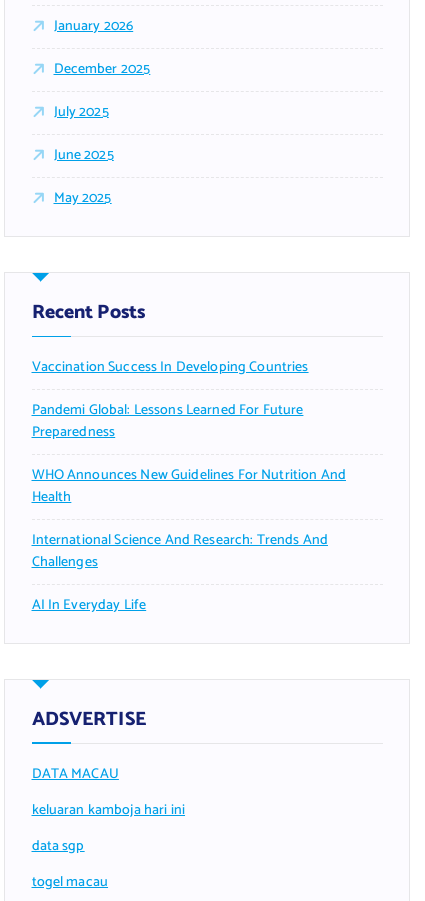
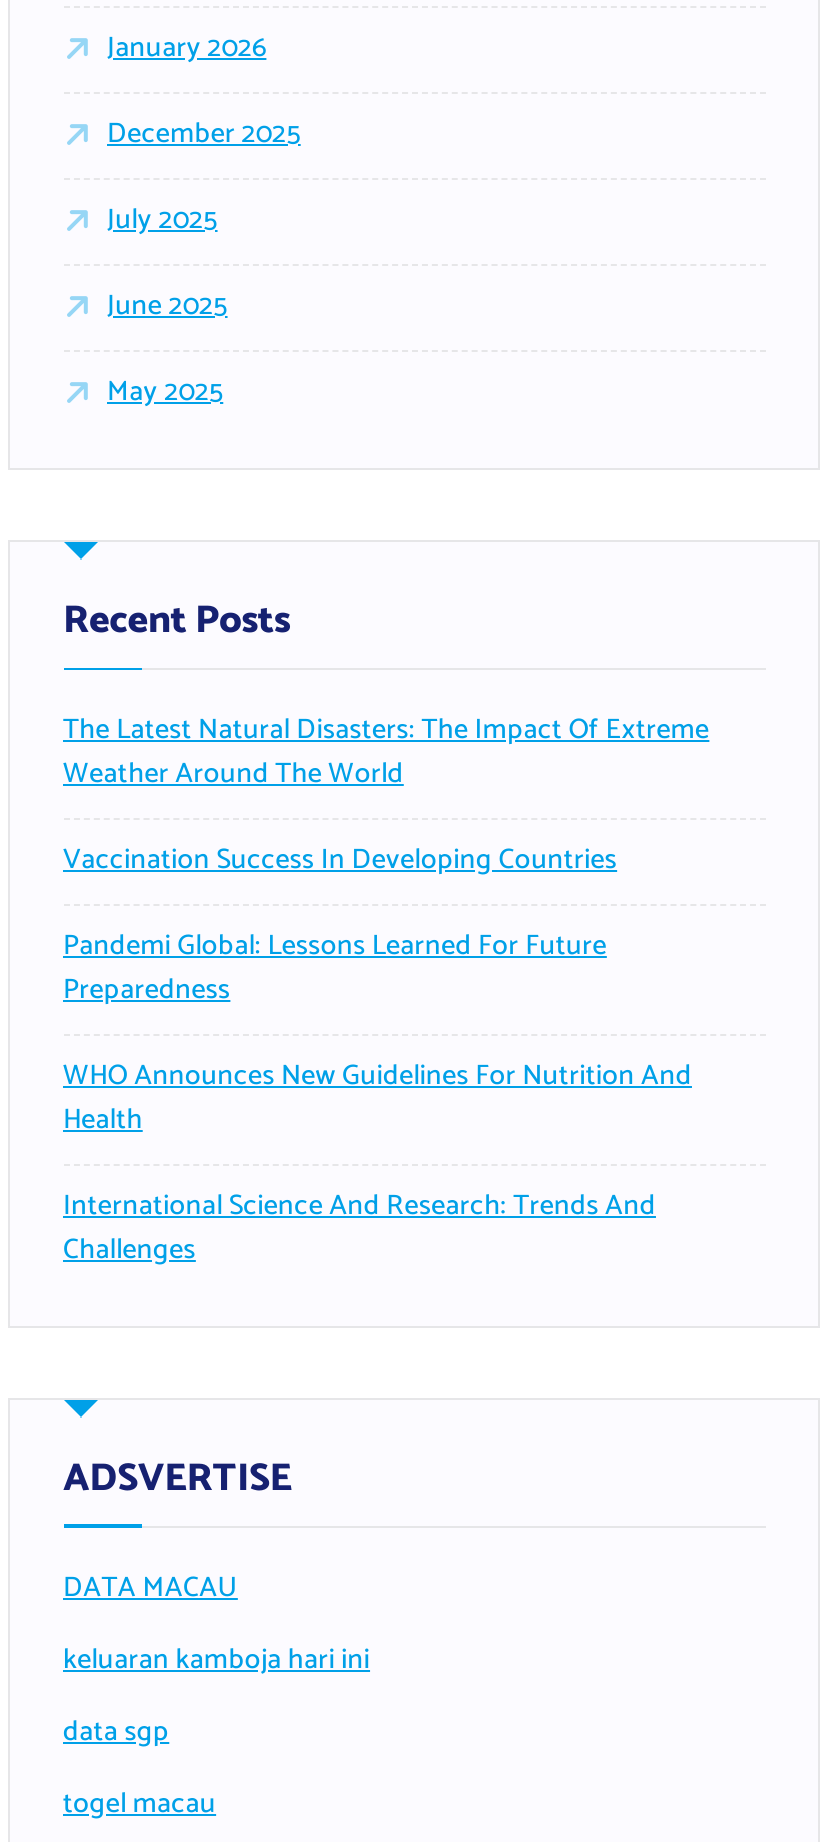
+ The Latest Natural Disasters: The Impact Of Extreme
+ Weather Around The World

moved down: Vaccination Success In Developing Countries | Pandemi Global: Lessons Learned For Future | Preparedness | WHO Announces New Guidelines For Nutrition And | Health | International Science And Research: Trends And | Challenges

- AI In Everyday Life
